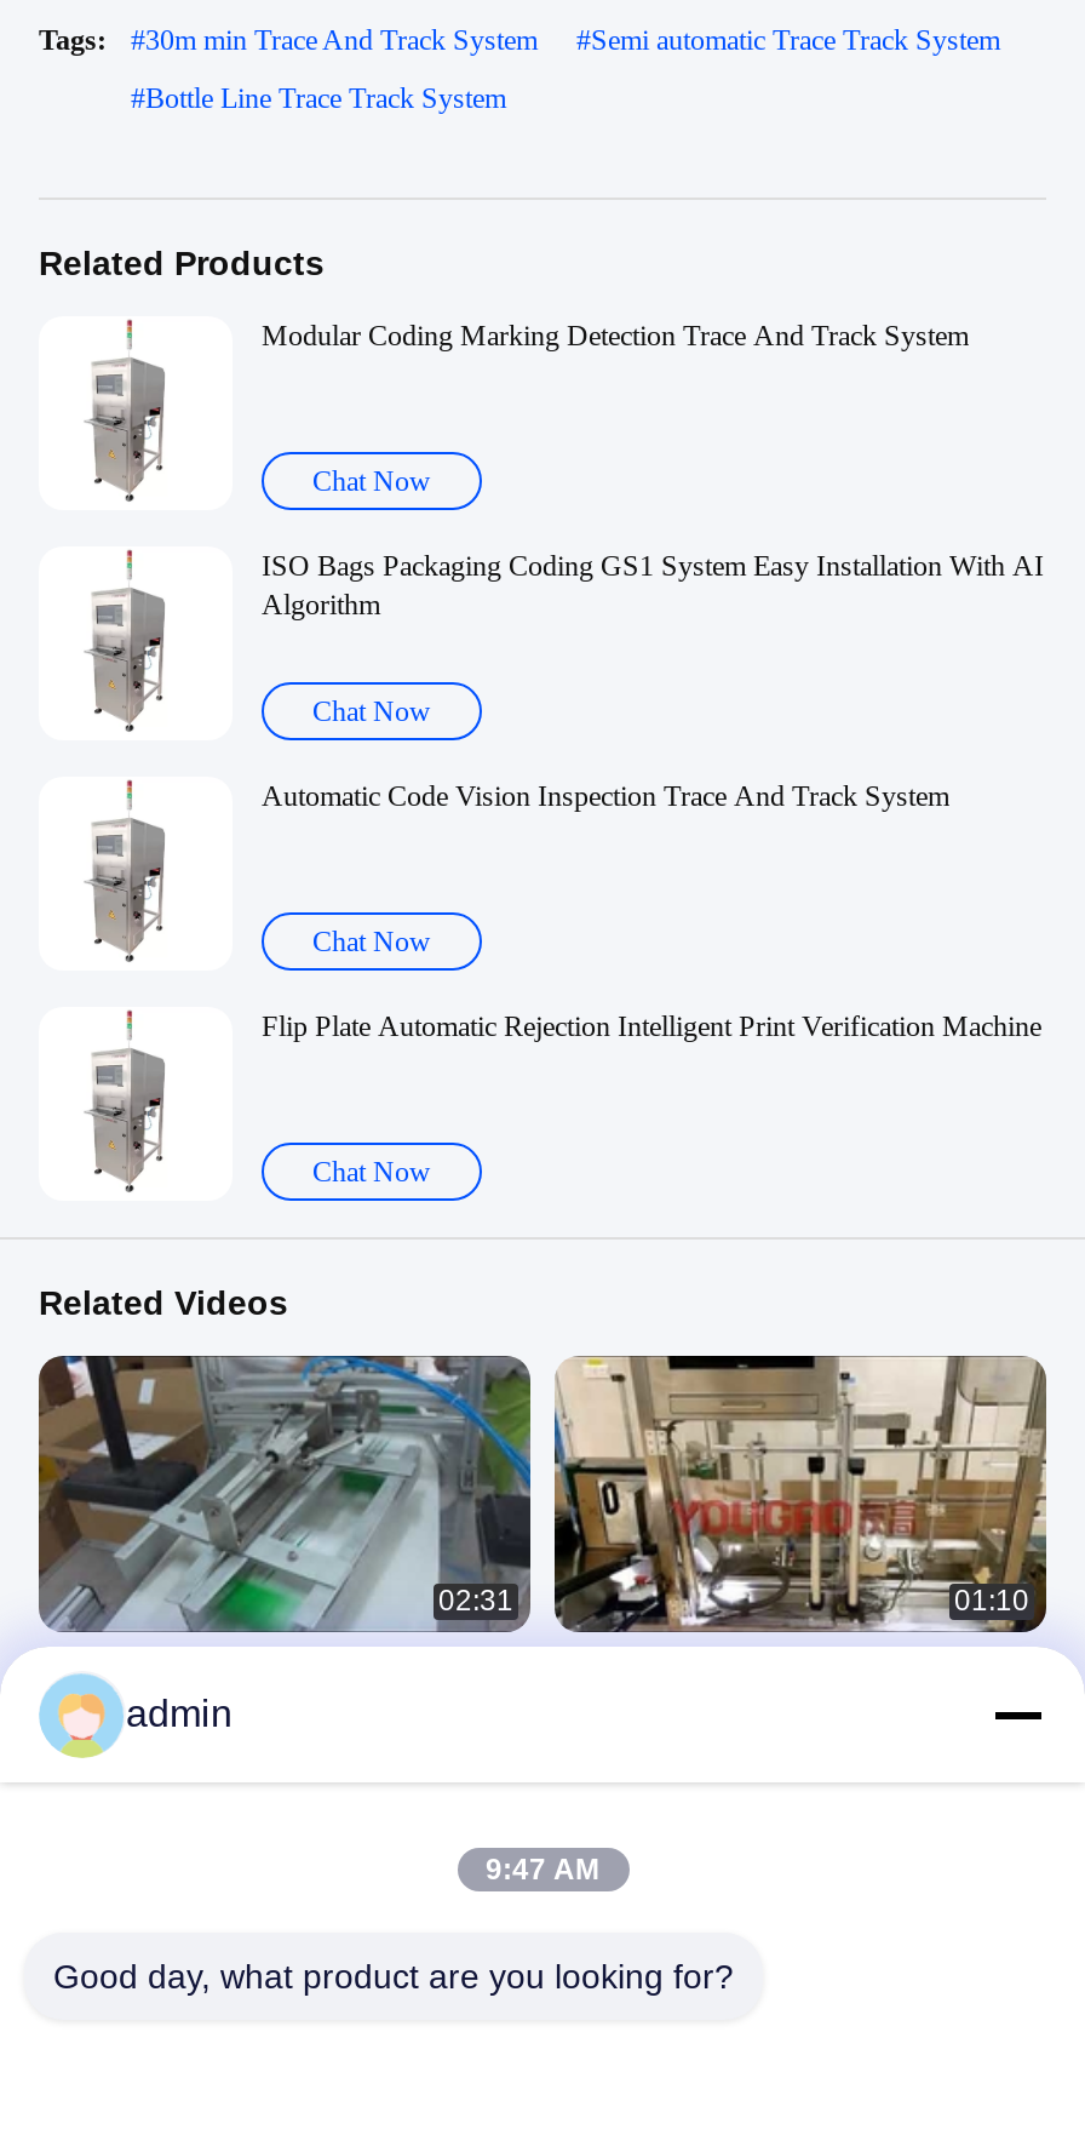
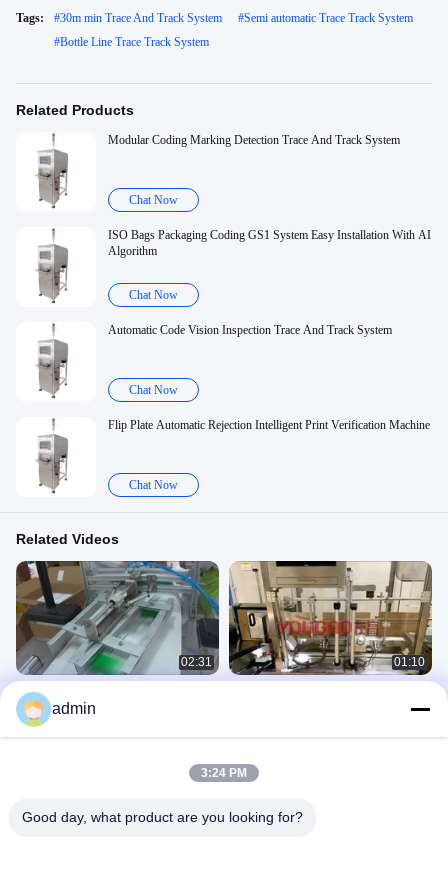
- 9:47 AM
+ 3:24 PM
